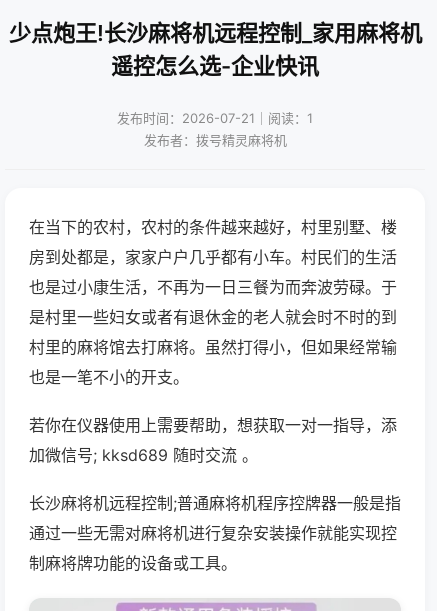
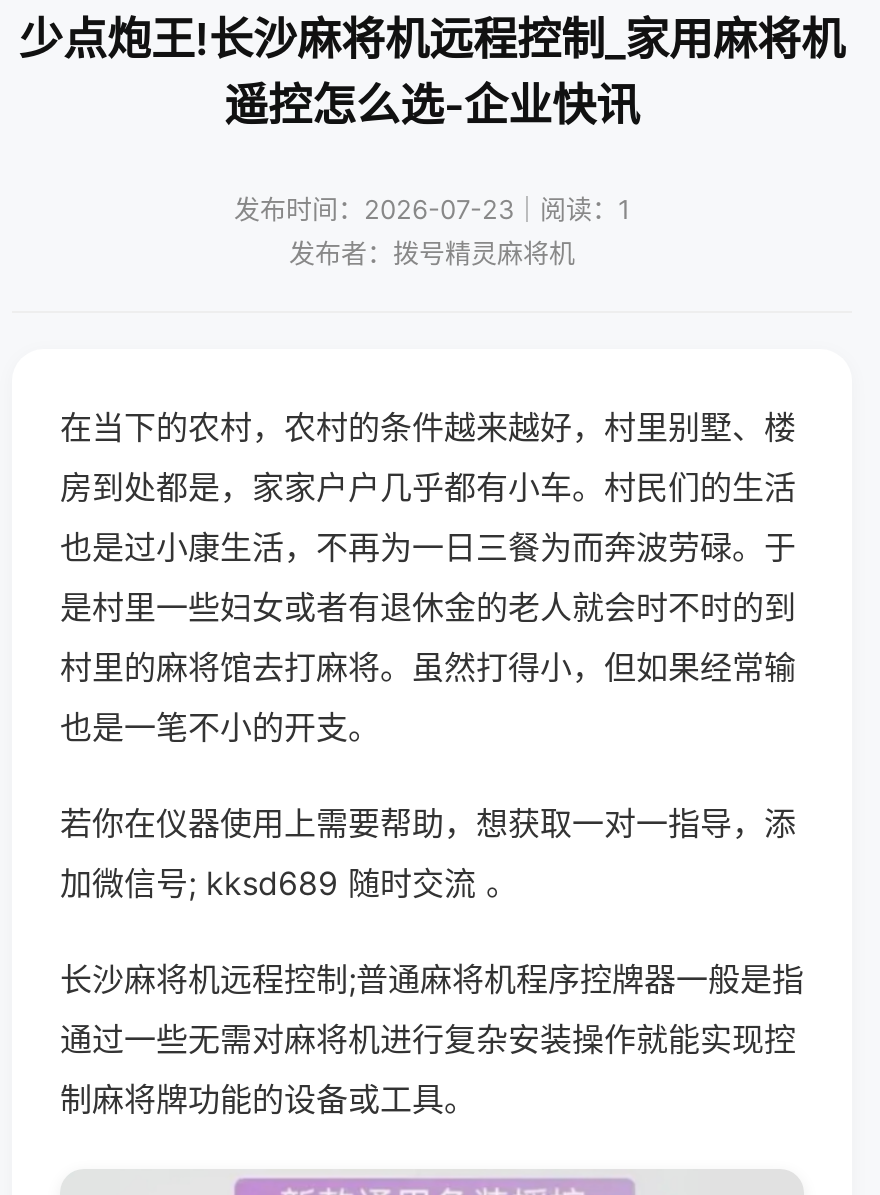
- 发布时间：2026-07-21｜阅读：1
+ 发布时间：2026-07-23｜阅读：1
